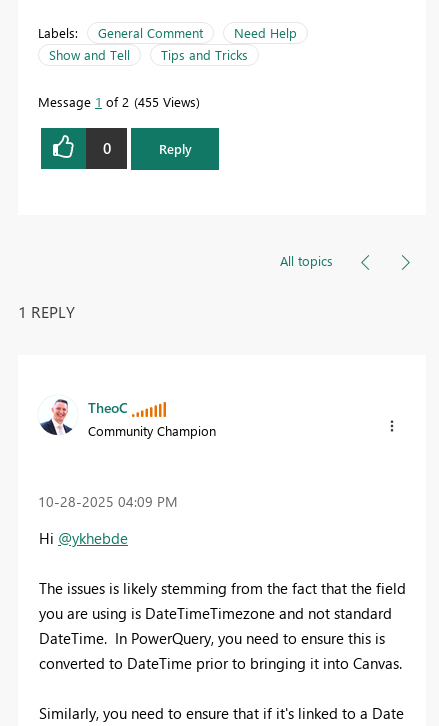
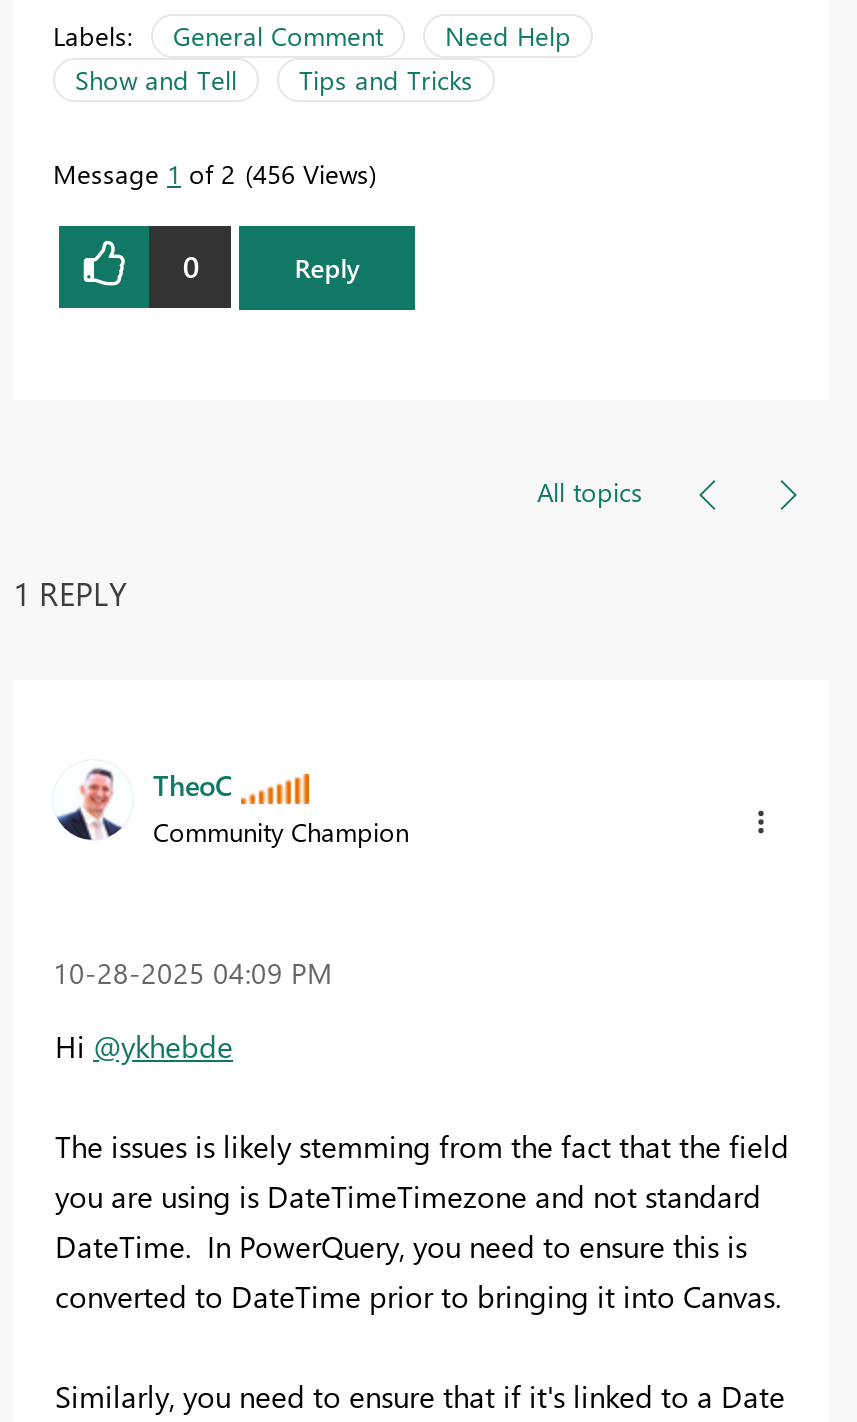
- Message 1 of 2 455 Views
+ Message 1 of 2 456 Views
